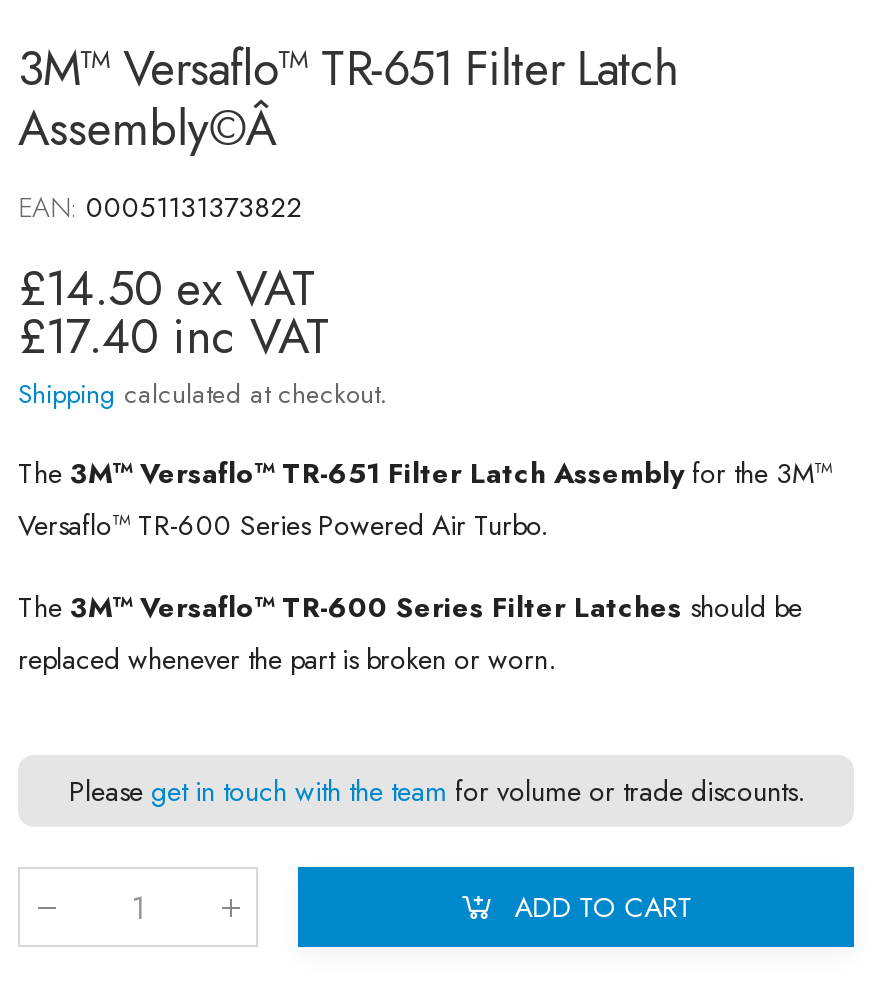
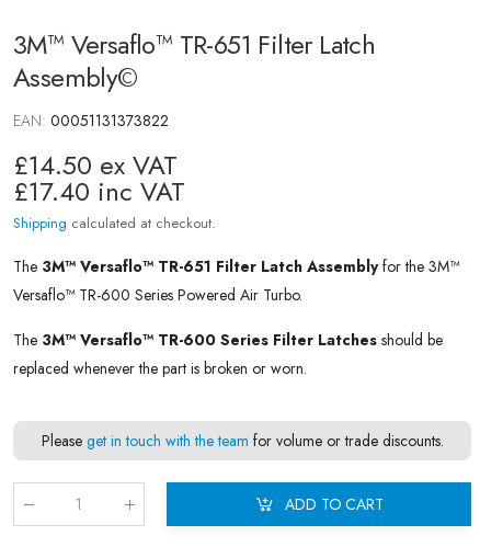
- Assembly©Â
+ Assembly©
